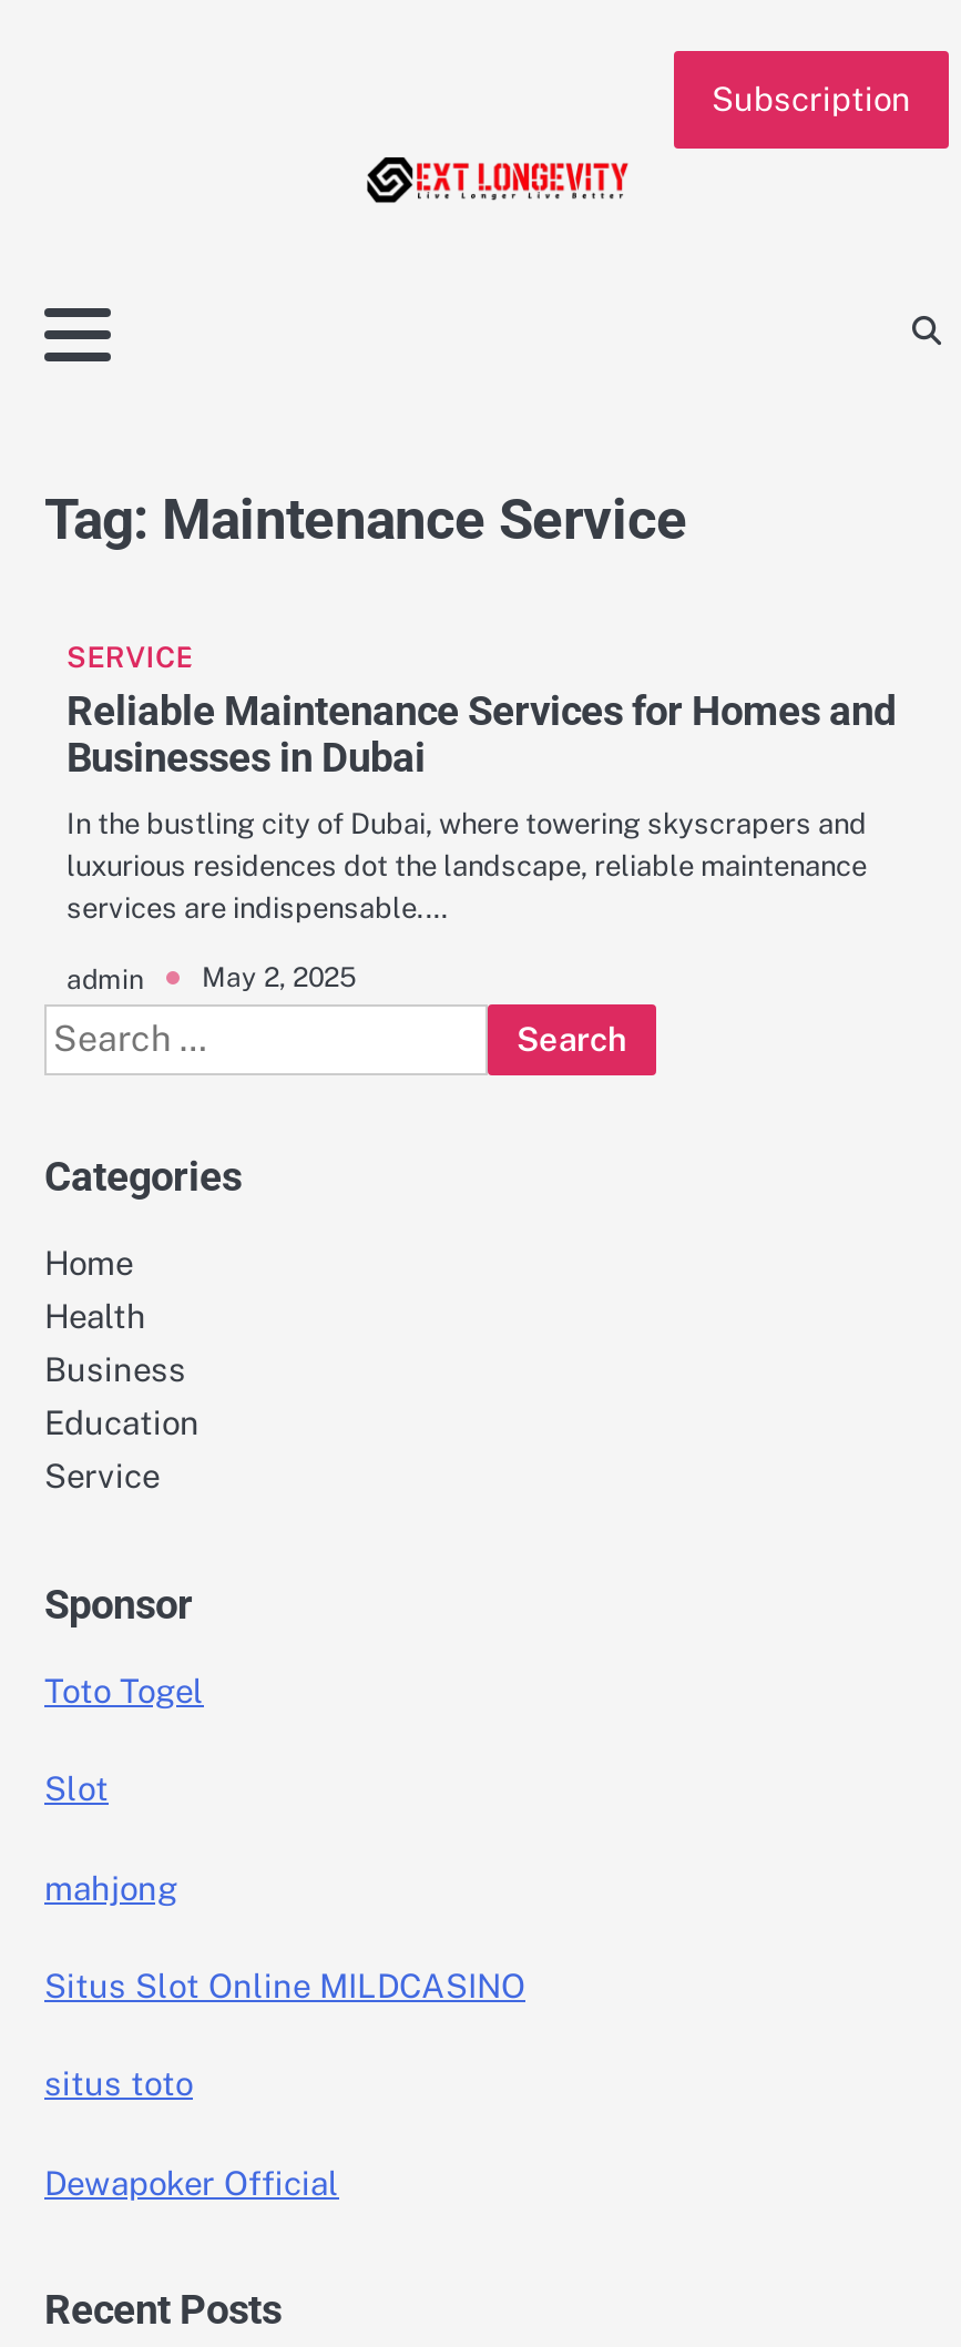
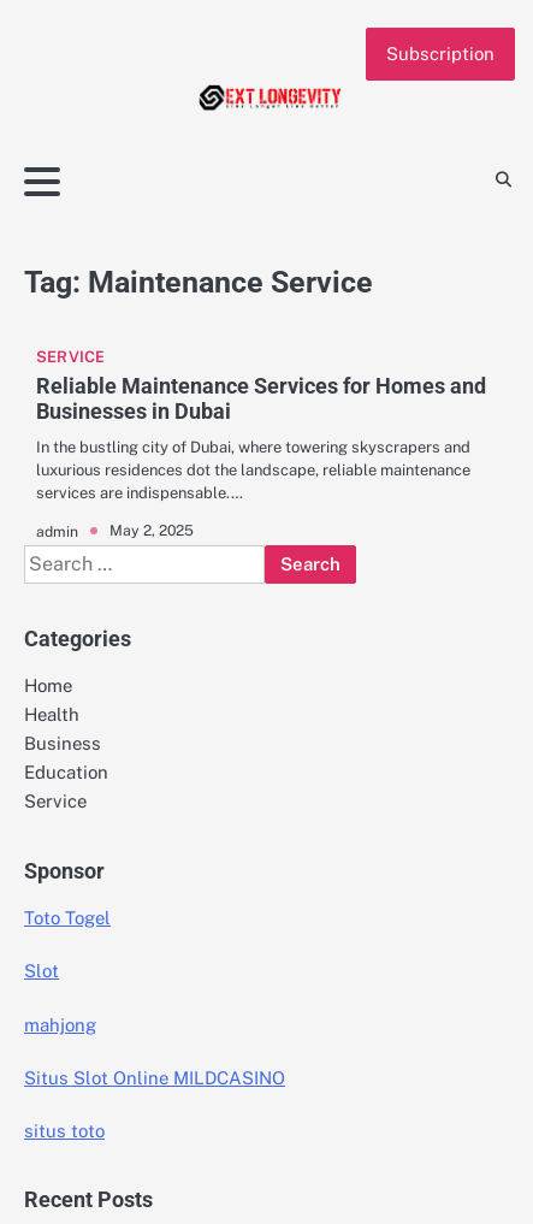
- Dewapoker Official
